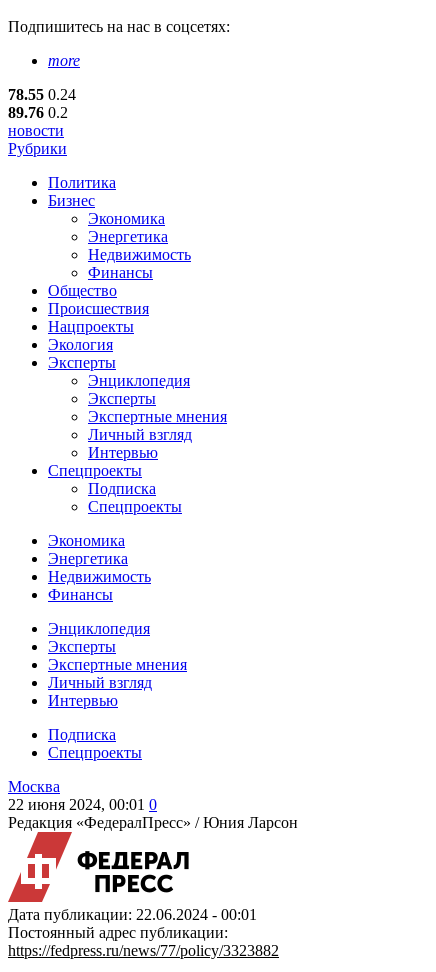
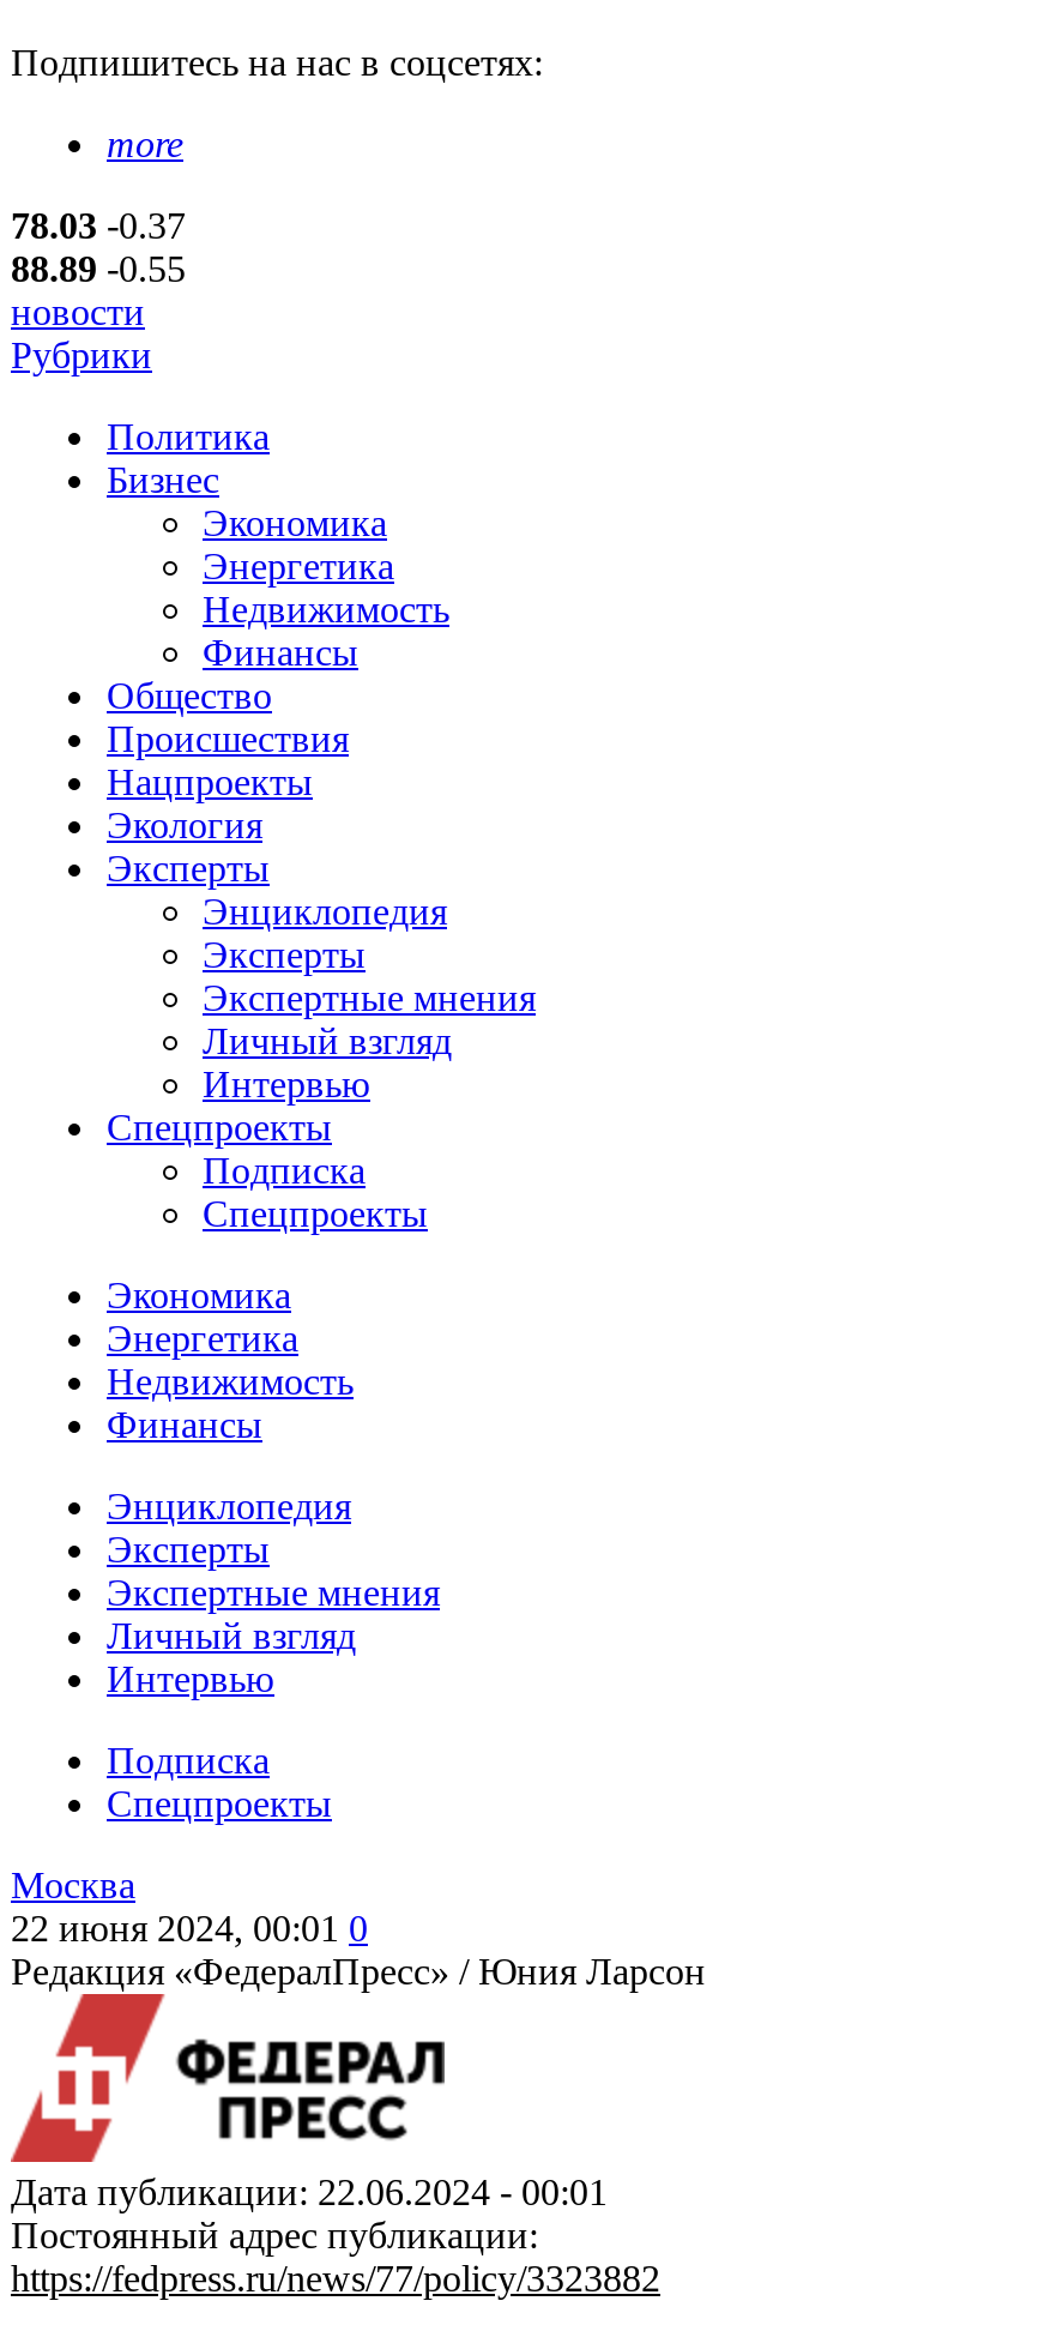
- 78.55 0.24
+ 78.03 -0.37

- 89.76 0.2
+ 88.89 -0.55
